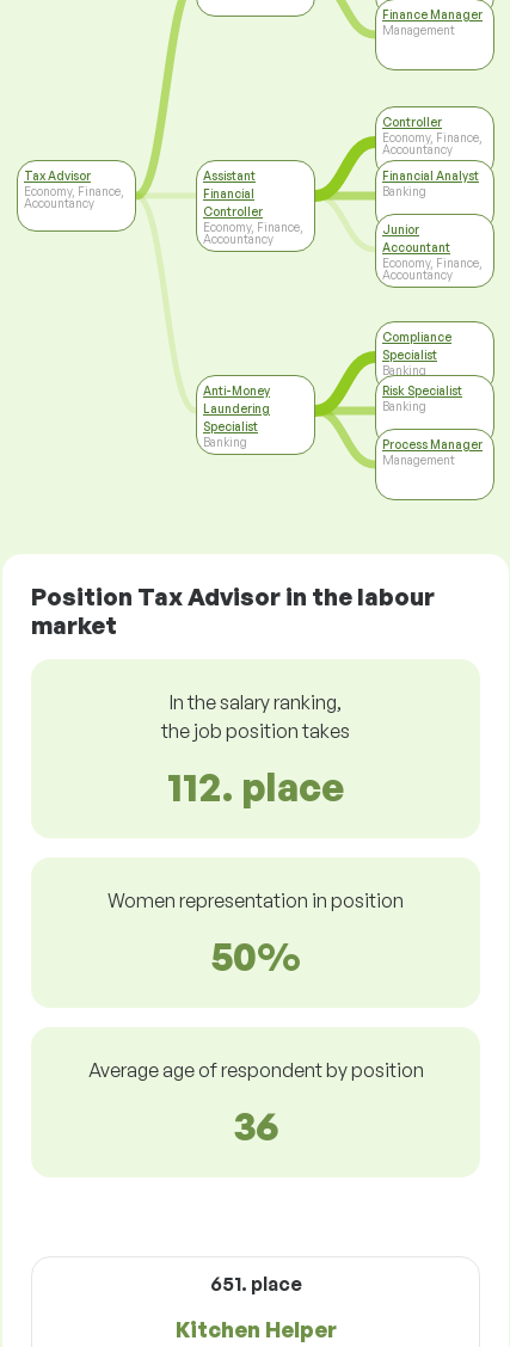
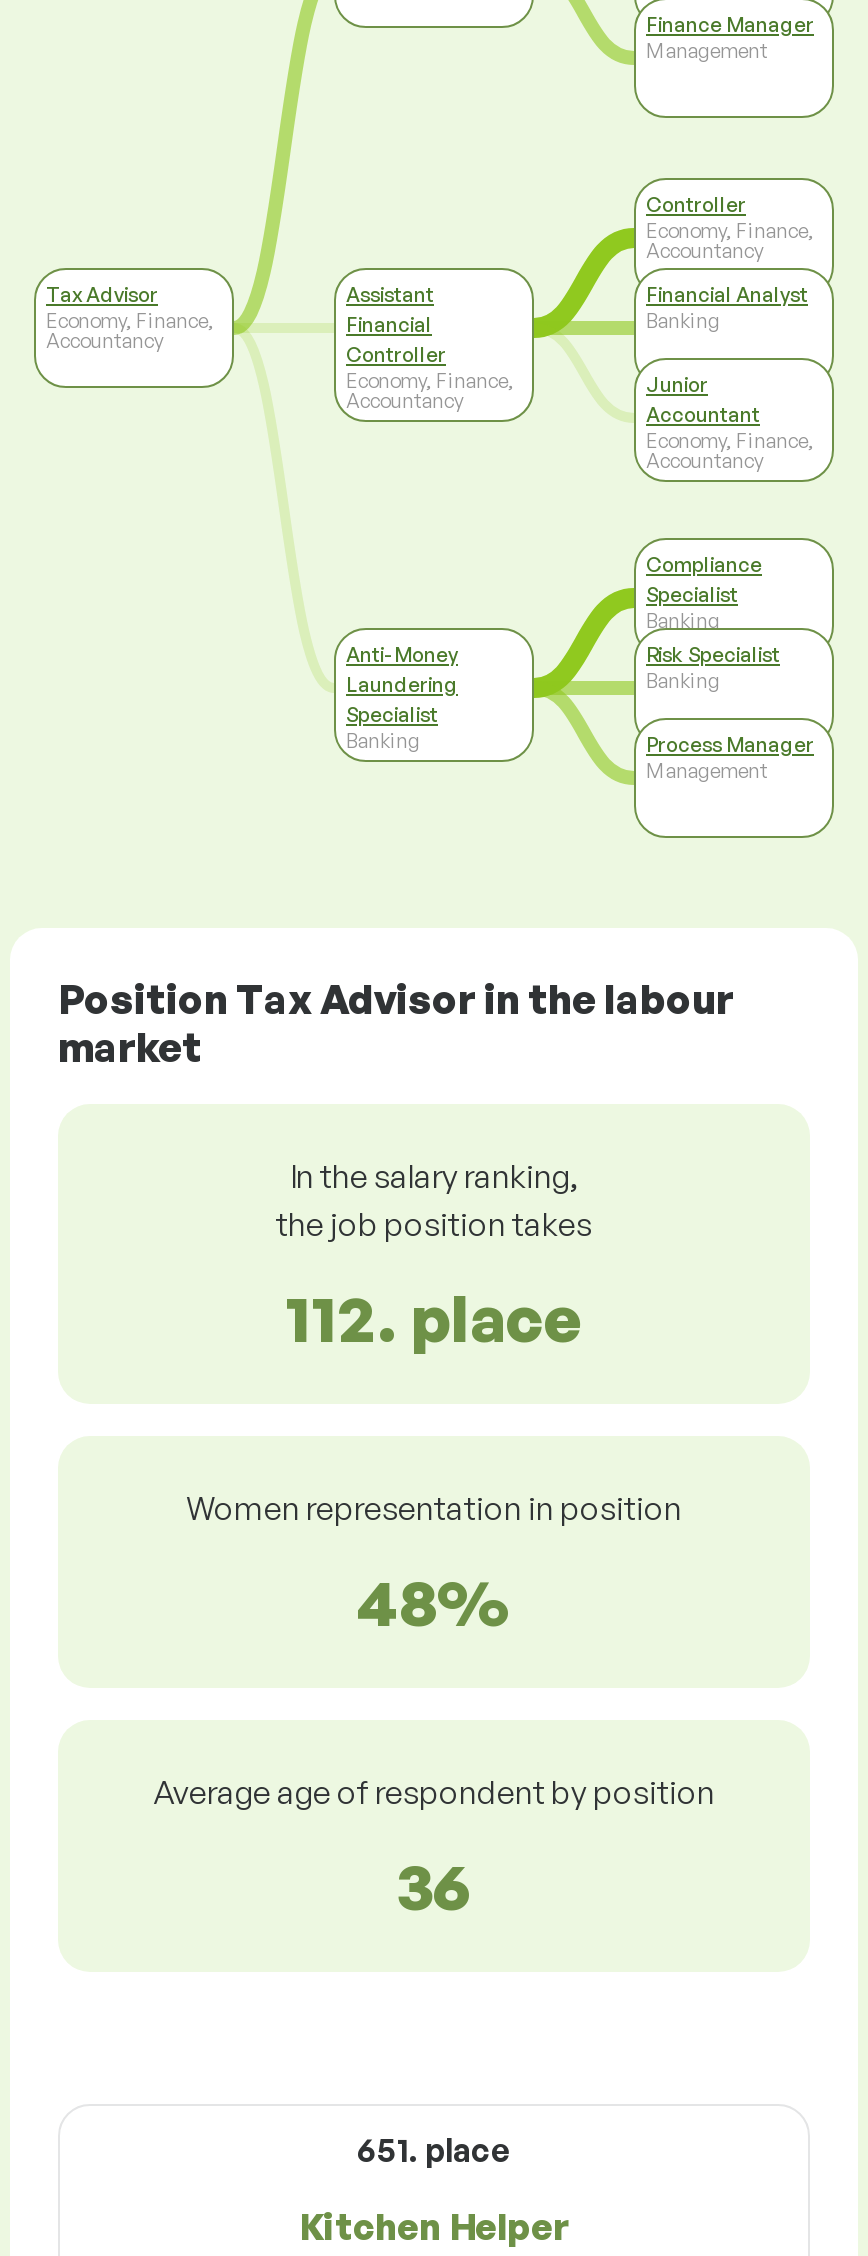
- 50%
+ 48%
